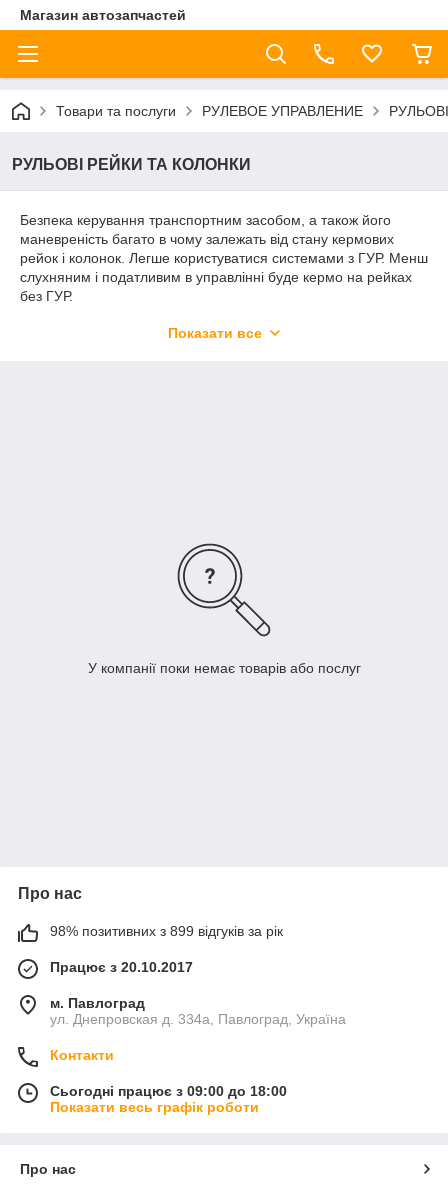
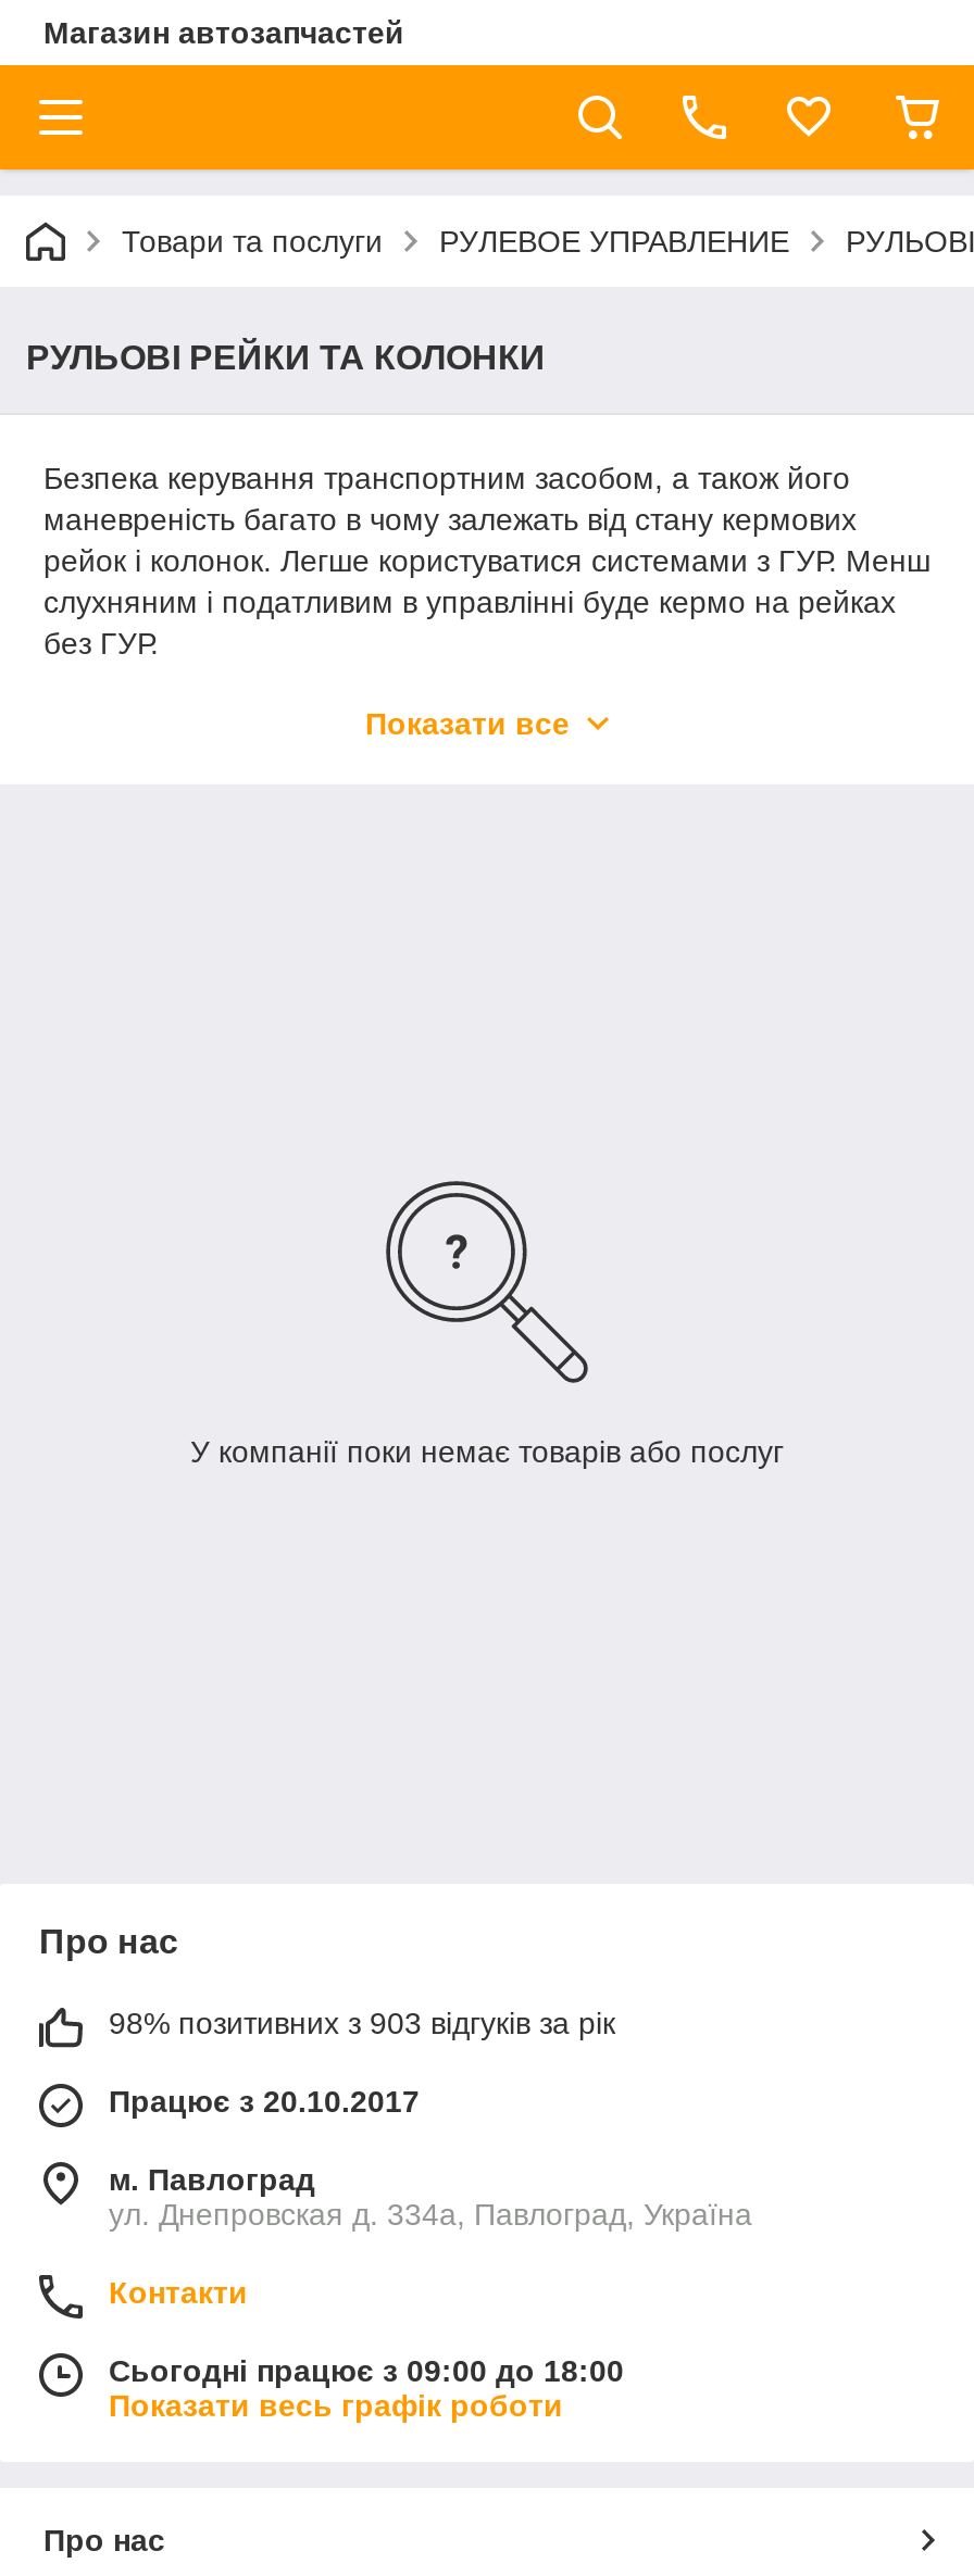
- 98% позитивних з 899 відгуків за рік
+ 98% позитивних з 903 відгуків за рік
